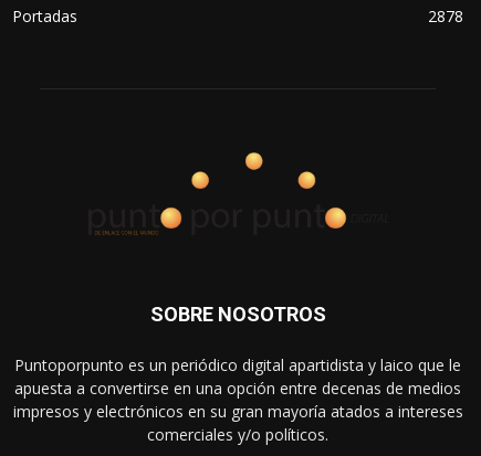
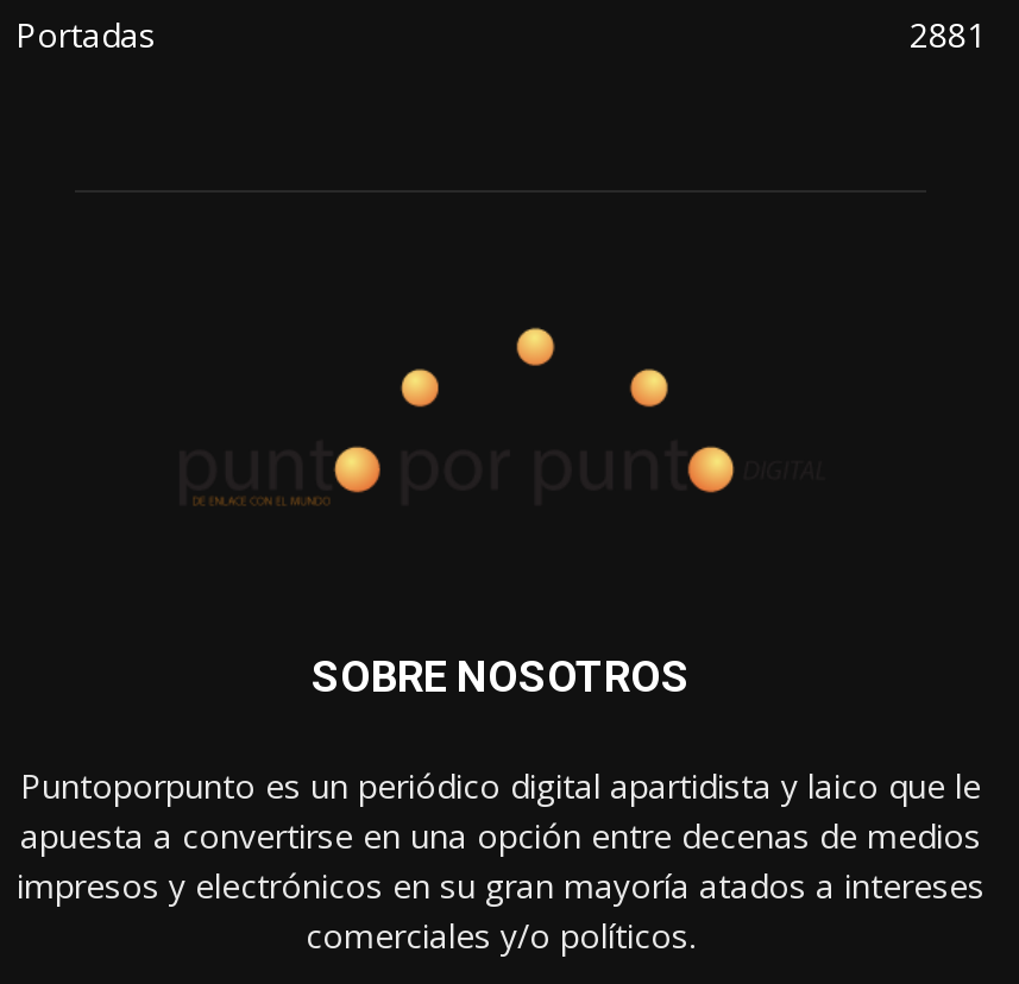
- 2878
+ 2881
